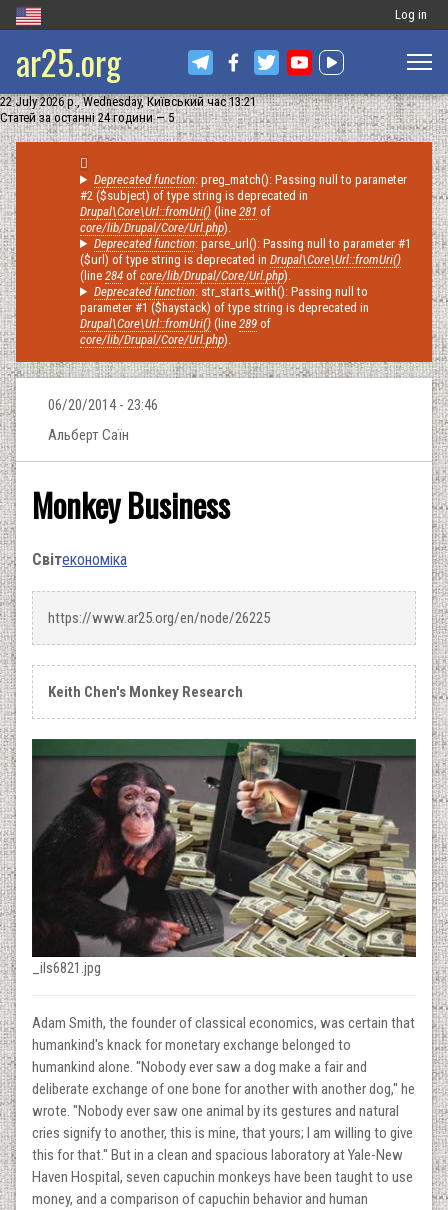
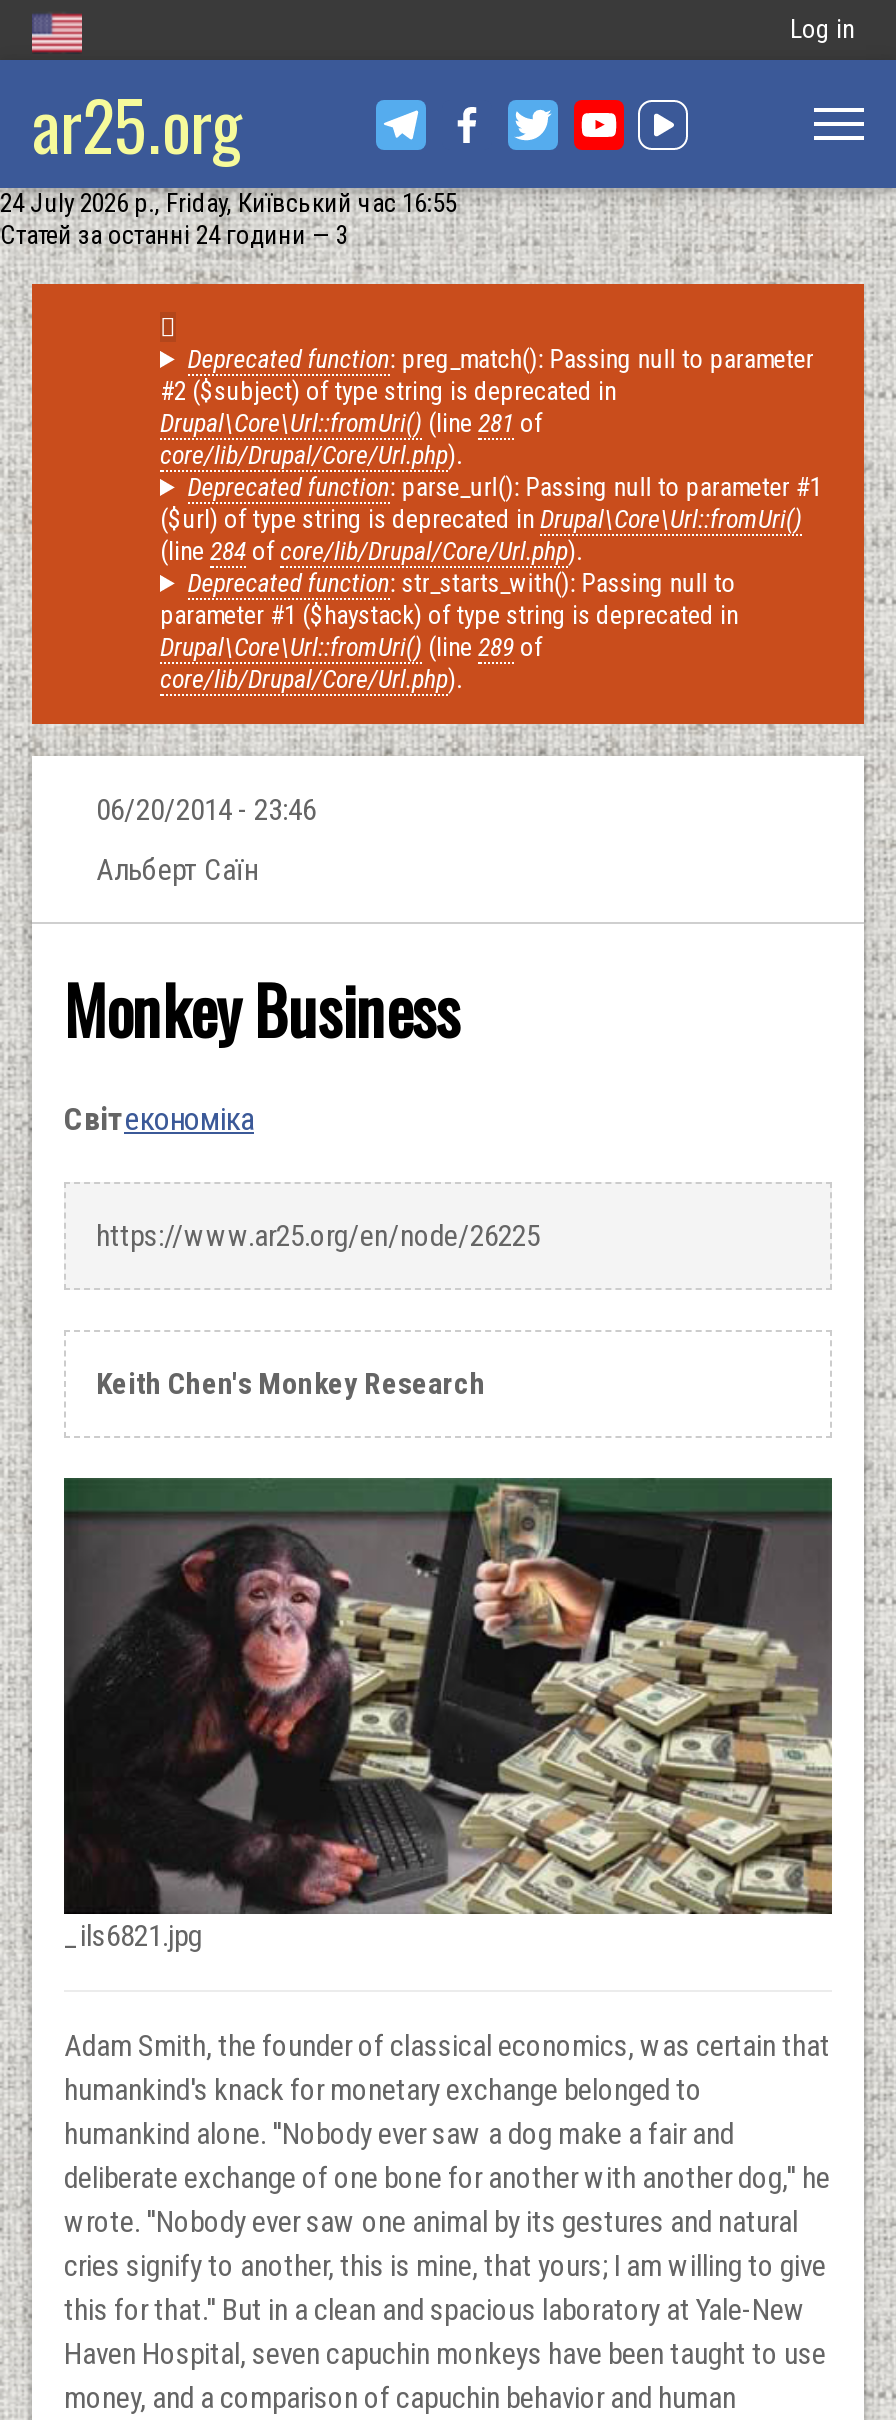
- 22 July 2026 р., Wednesday, Київський час 13:21
+ 24 July 2026 р., Friday, Київський час 16:55

- Статей за останні 24 години — 5
+ Статей за останні 24 години — 3
